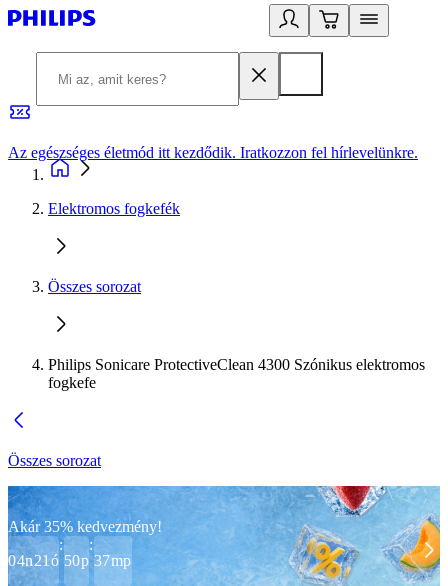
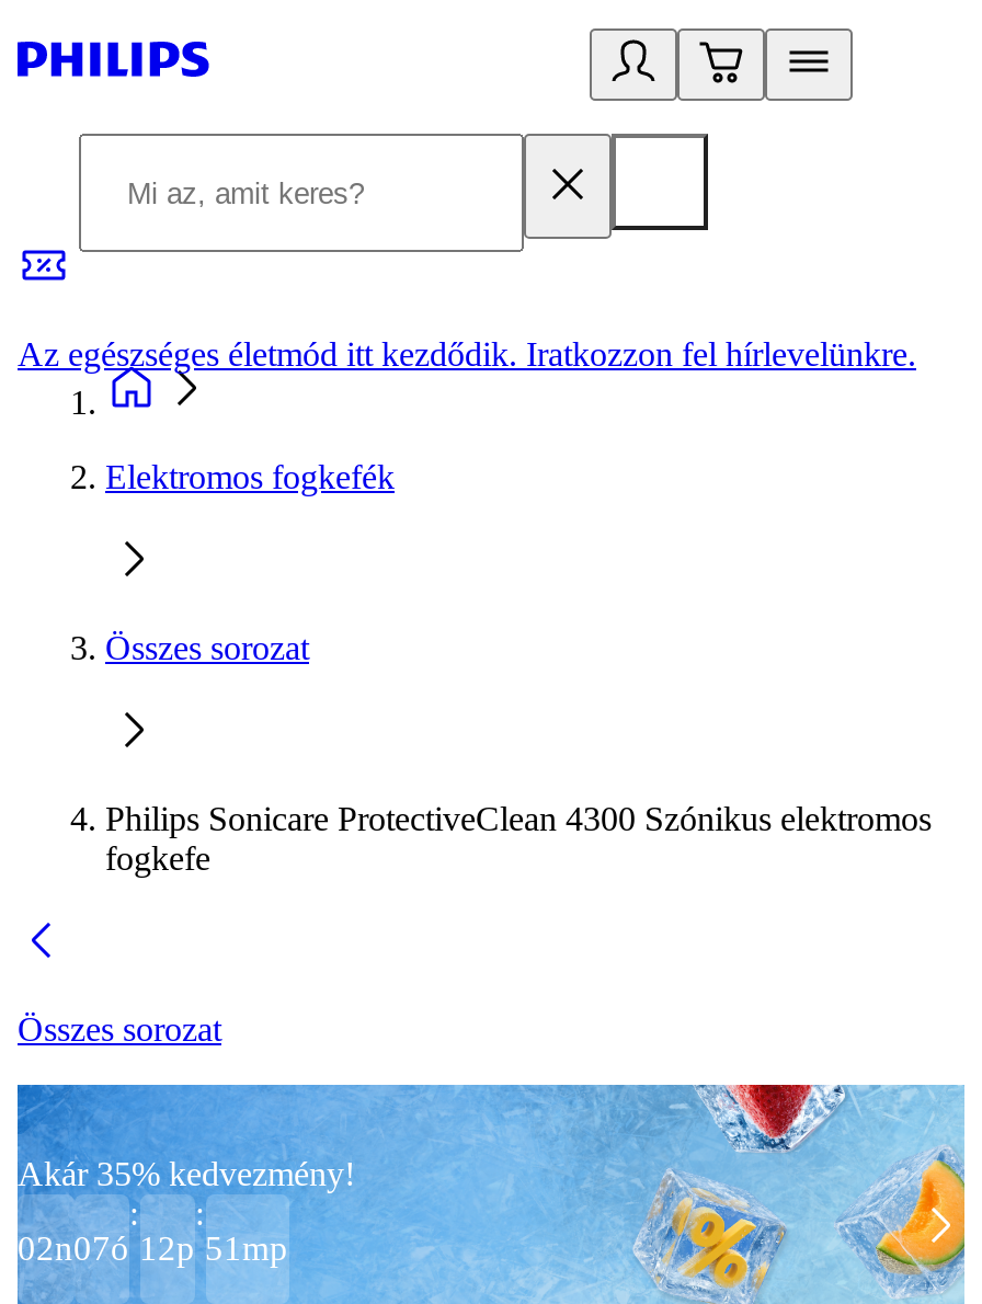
- 04n21ó
+ 02n07ó

- 50p
+ 12p

- 37 mp
+ 51 mp
